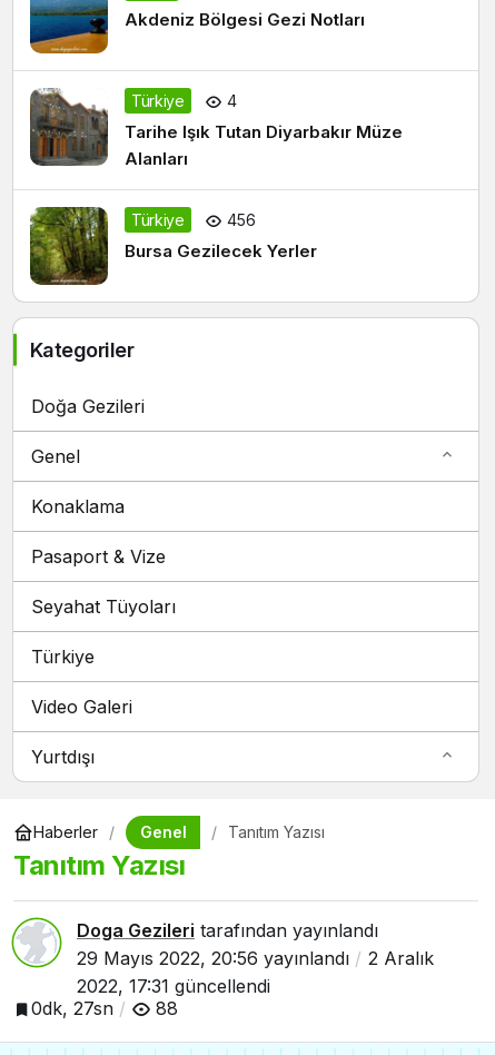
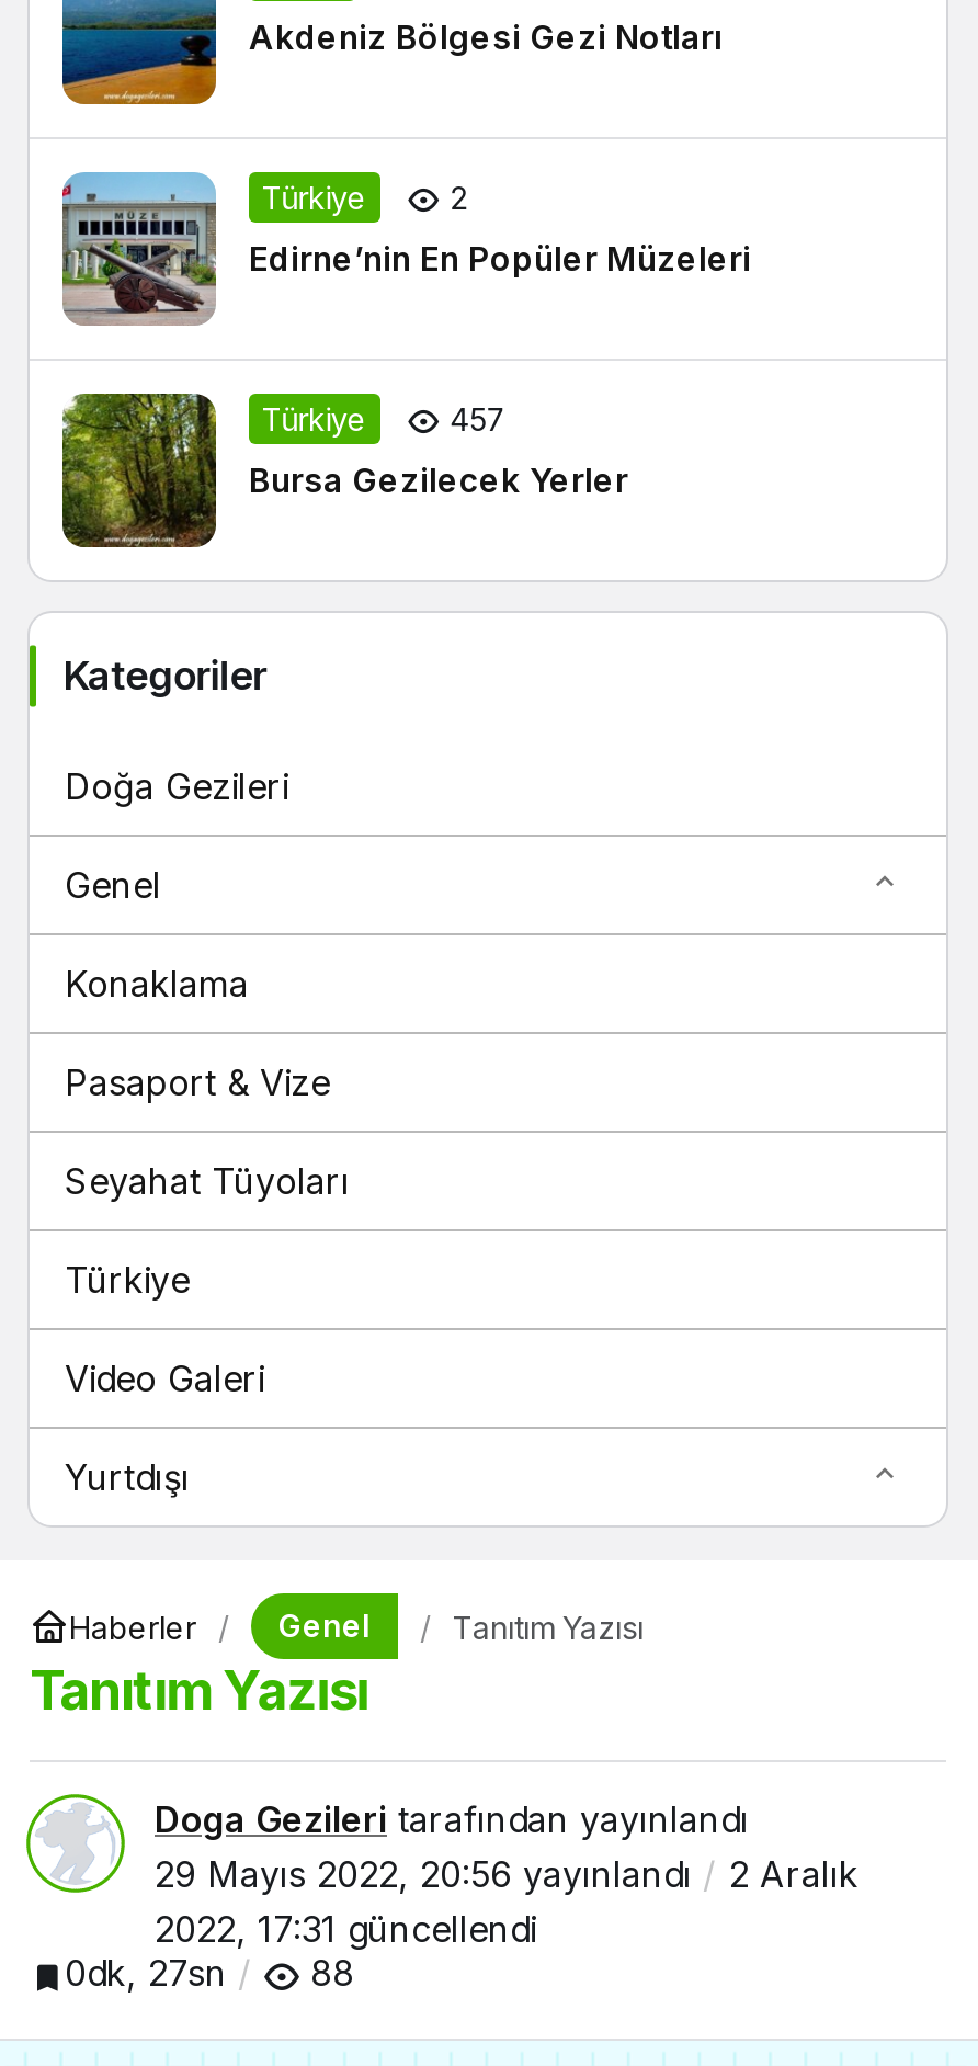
- [image]
- Tarihe Işık Tutan Diyarbakır Müze
- Alanları
+ [image]
+ Edirne’nin En Popüler Müzeleri

- 4
+ 2

- 456
+ 457
